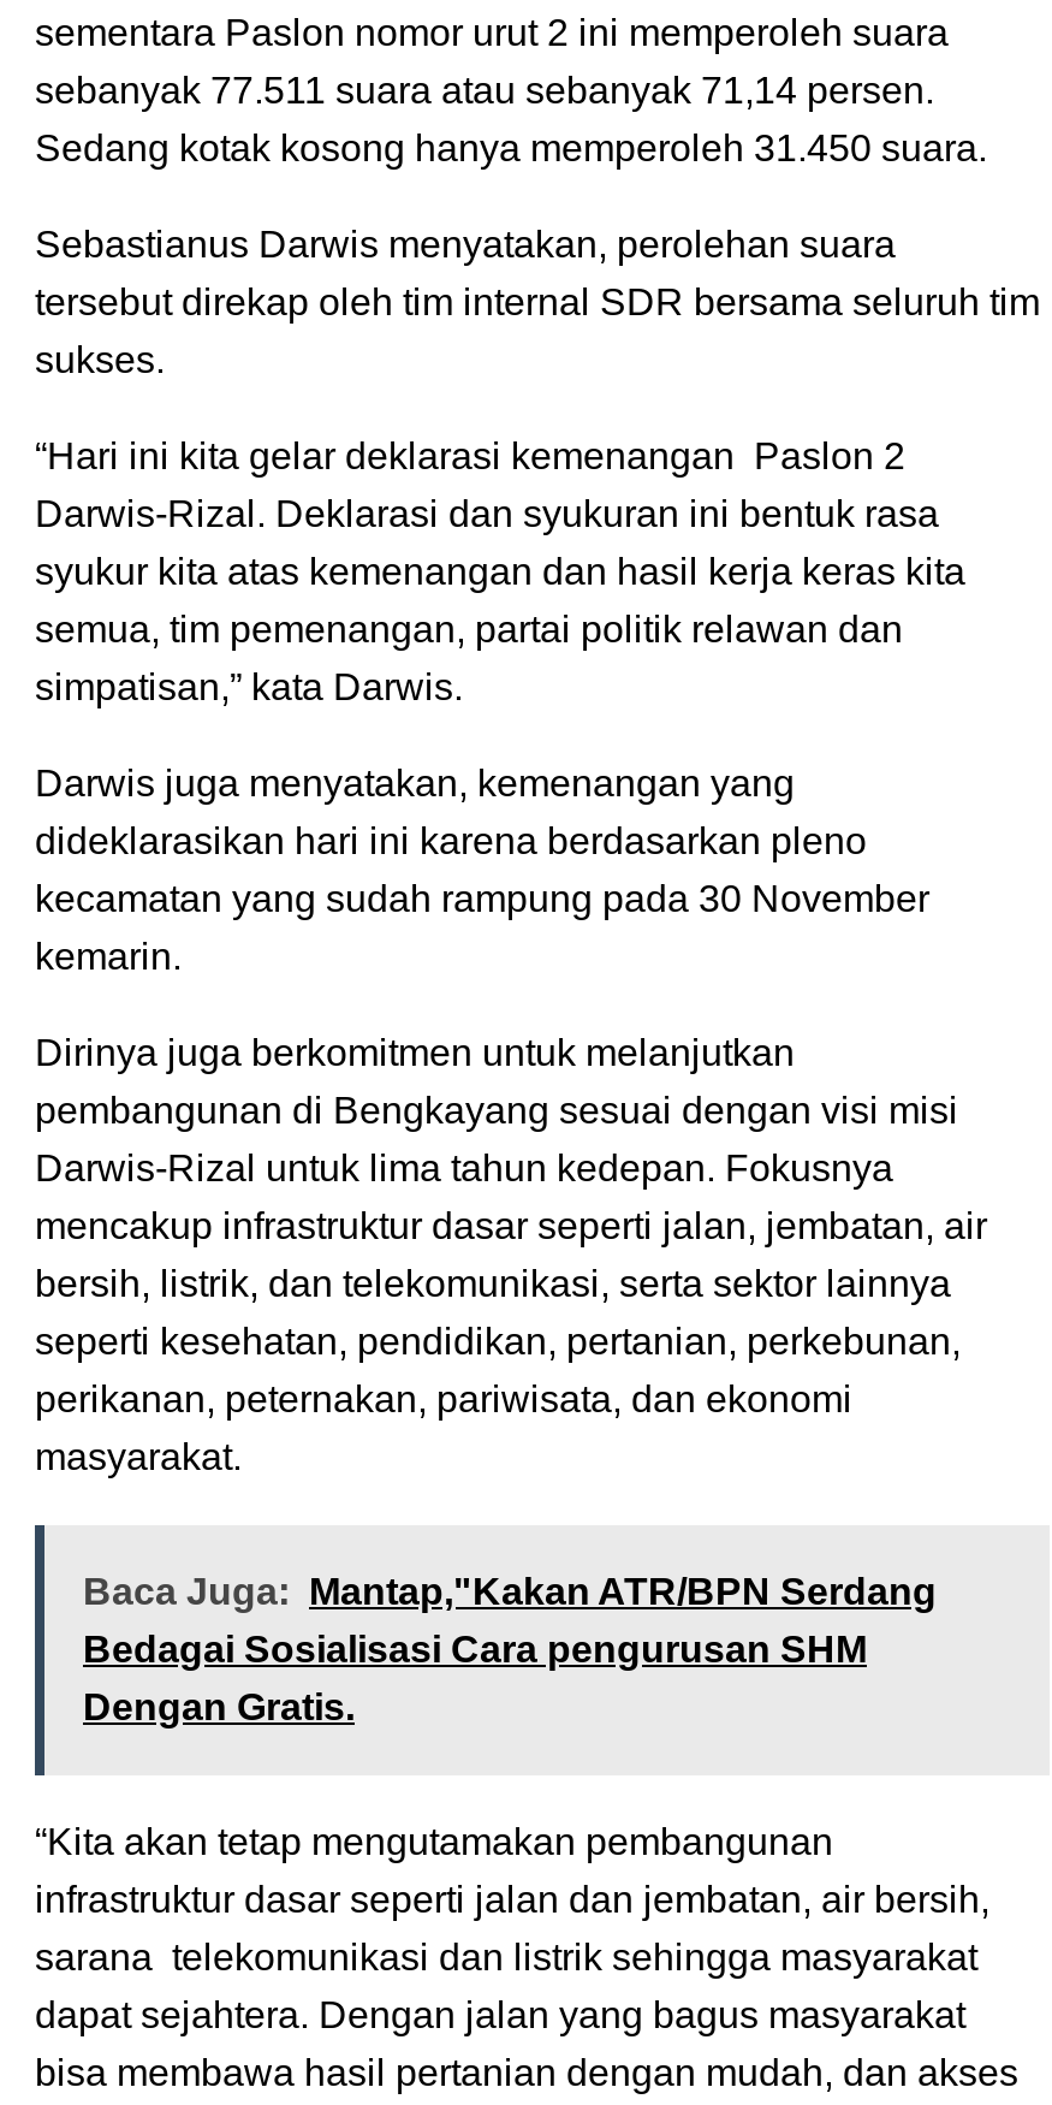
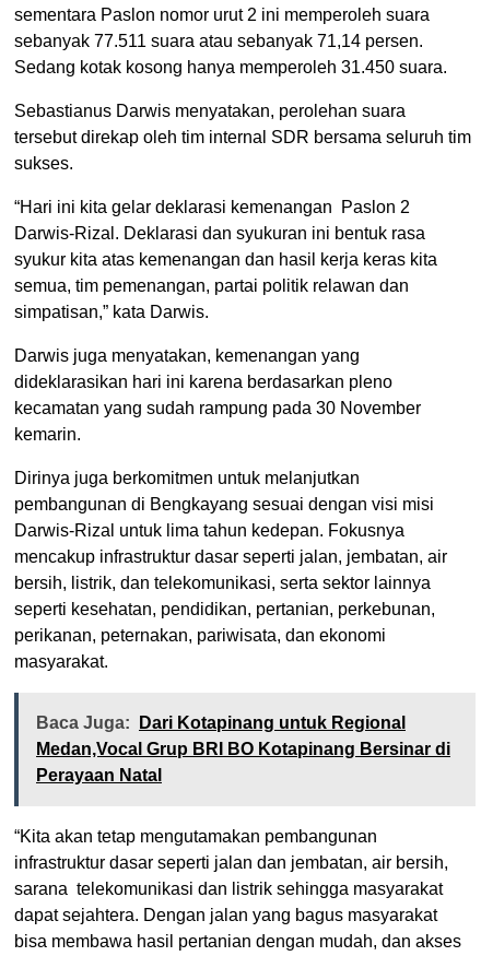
- Baca Juga: Mantap,"Kakan ATR/BPN Serdang
- Bedagai Sosialisasi Cara pengurusan SHM
- Dengan Gratis.
+ Baca Juga: Dari Kotapinang untuk Regional
+ Medan,Vocal Grup BRI BO Kotapinang Bersinar di
+ Perayaan Natal
